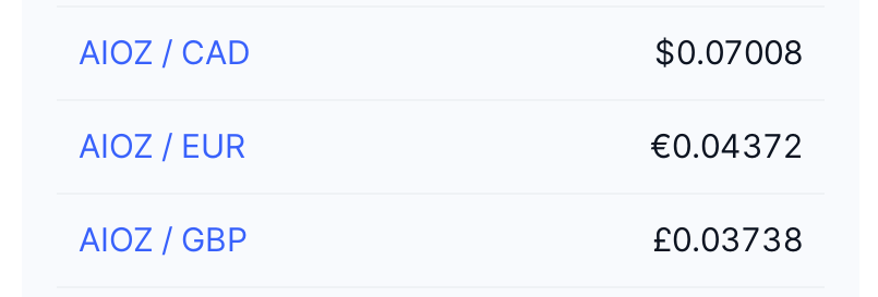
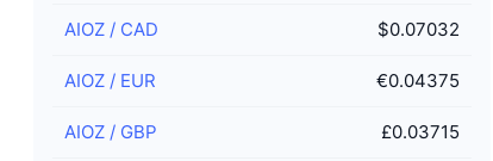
- $0.07008
+ $0.07032

- €0.04372
+ €0.04375

- £0.03738
+ £0.03715
